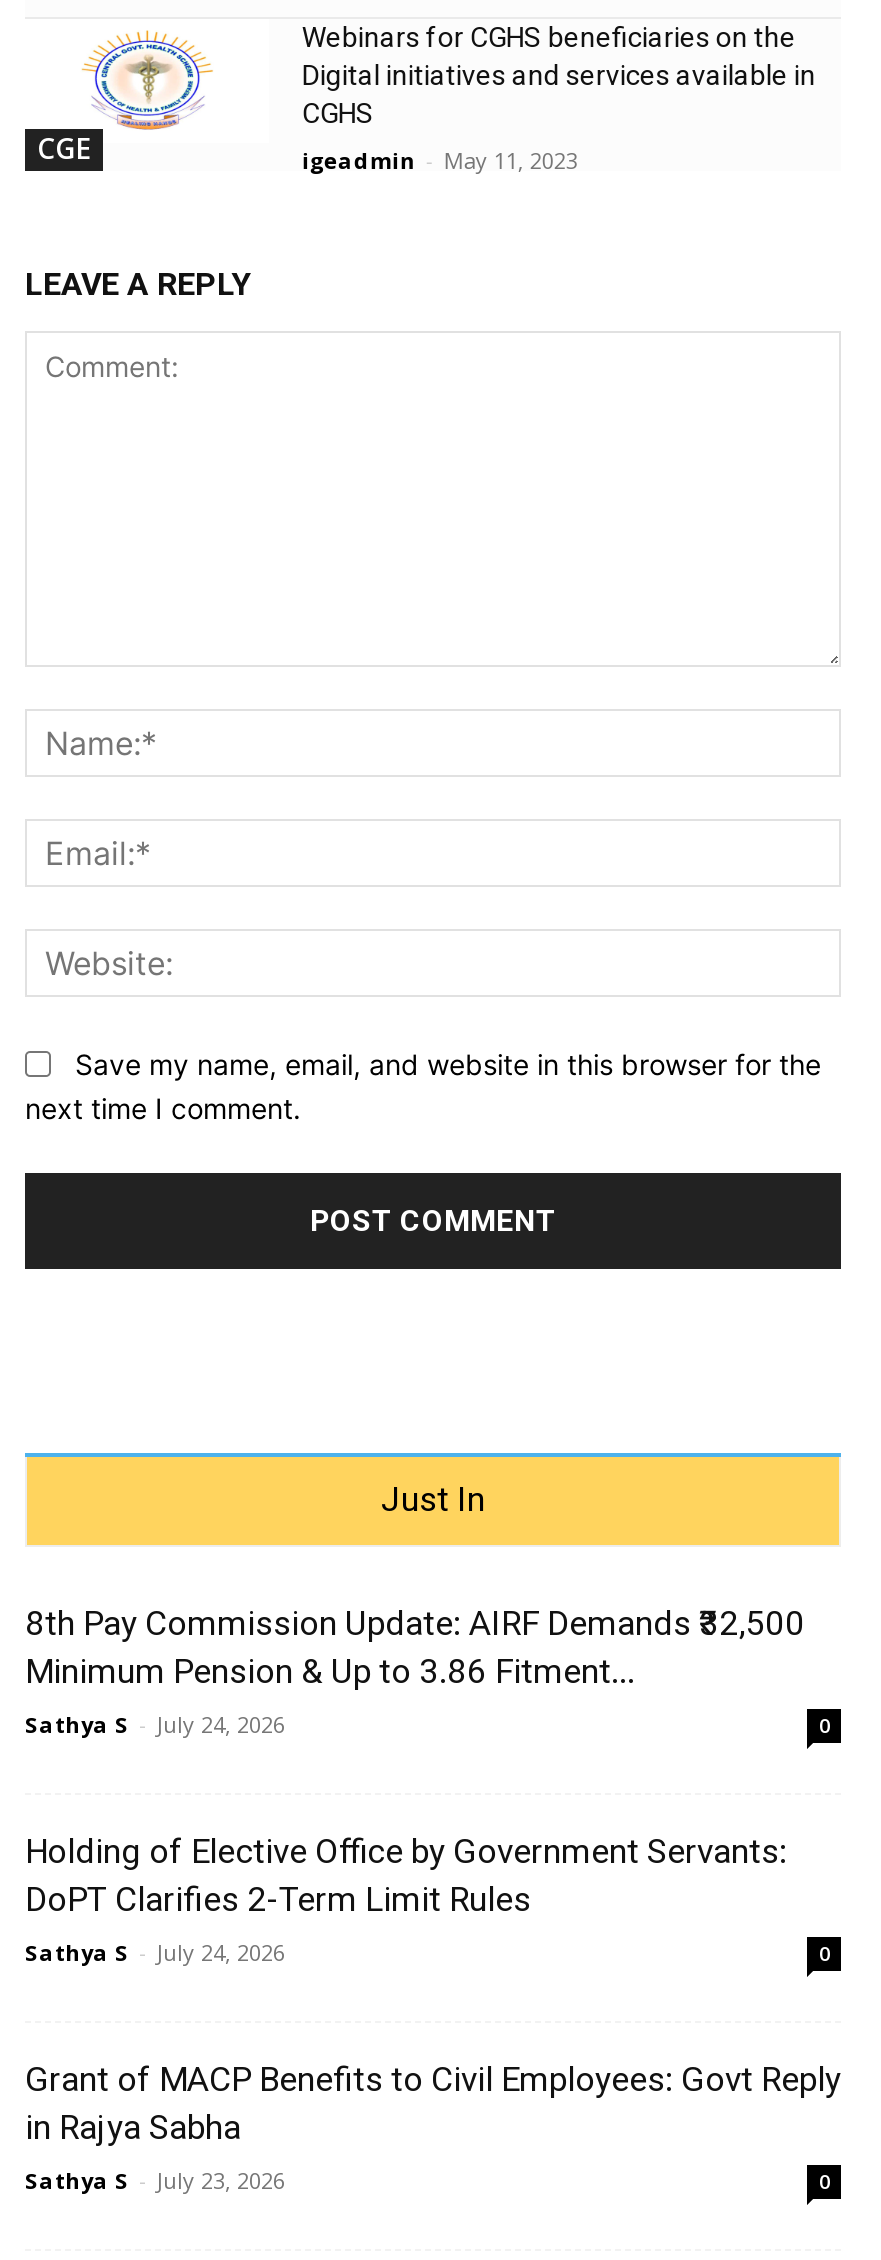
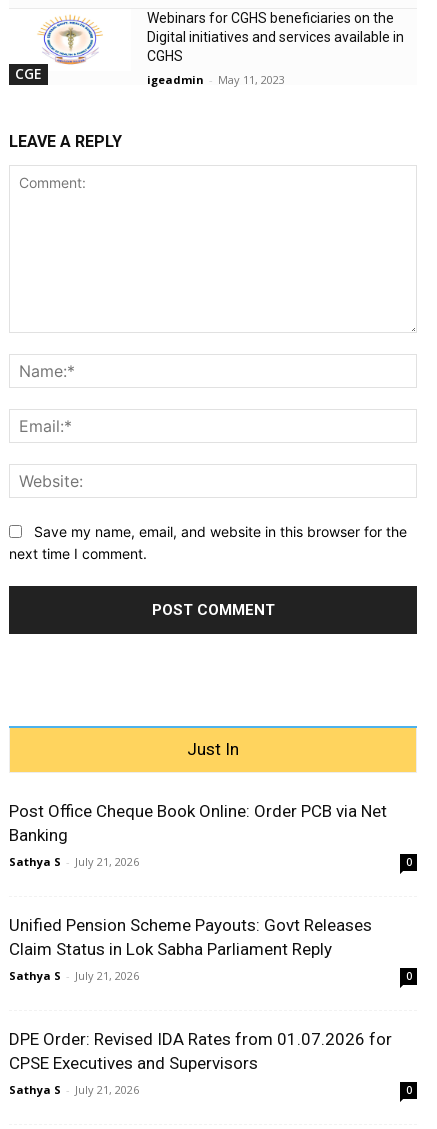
- 8th Pay Commission Update: AIRF Demands ₹32,500
- Minimum Pension & Up to 3.86 Fitment...
- Sathya S - July 24, 2026
+ Post Office Cheque Book Online: Order PCB via Net
+ Banking
+ Sathya S - July 21, 2026

- Holding of Elective Office by Government Servants:
- DoPT Clarifies 2-Term Limit Rules
- Sathya S - July 24, 2026
+ Unified Pension Scheme Payouts: Govt Releases
+ Claim Status in Lok Sabha Parliament Reply
+ Sathya S - July 21, 2026

- Grant of MACP Benefits to Civil Employees: Govt Reply
- in Rajya Sabha
- Sathya S - July 23, 2026
+ DPE Order: Revised IDA Rates from 01.07.2026 for
+ CPSE Executives and Supervisors
+ Sathya S - July 21, 2026
